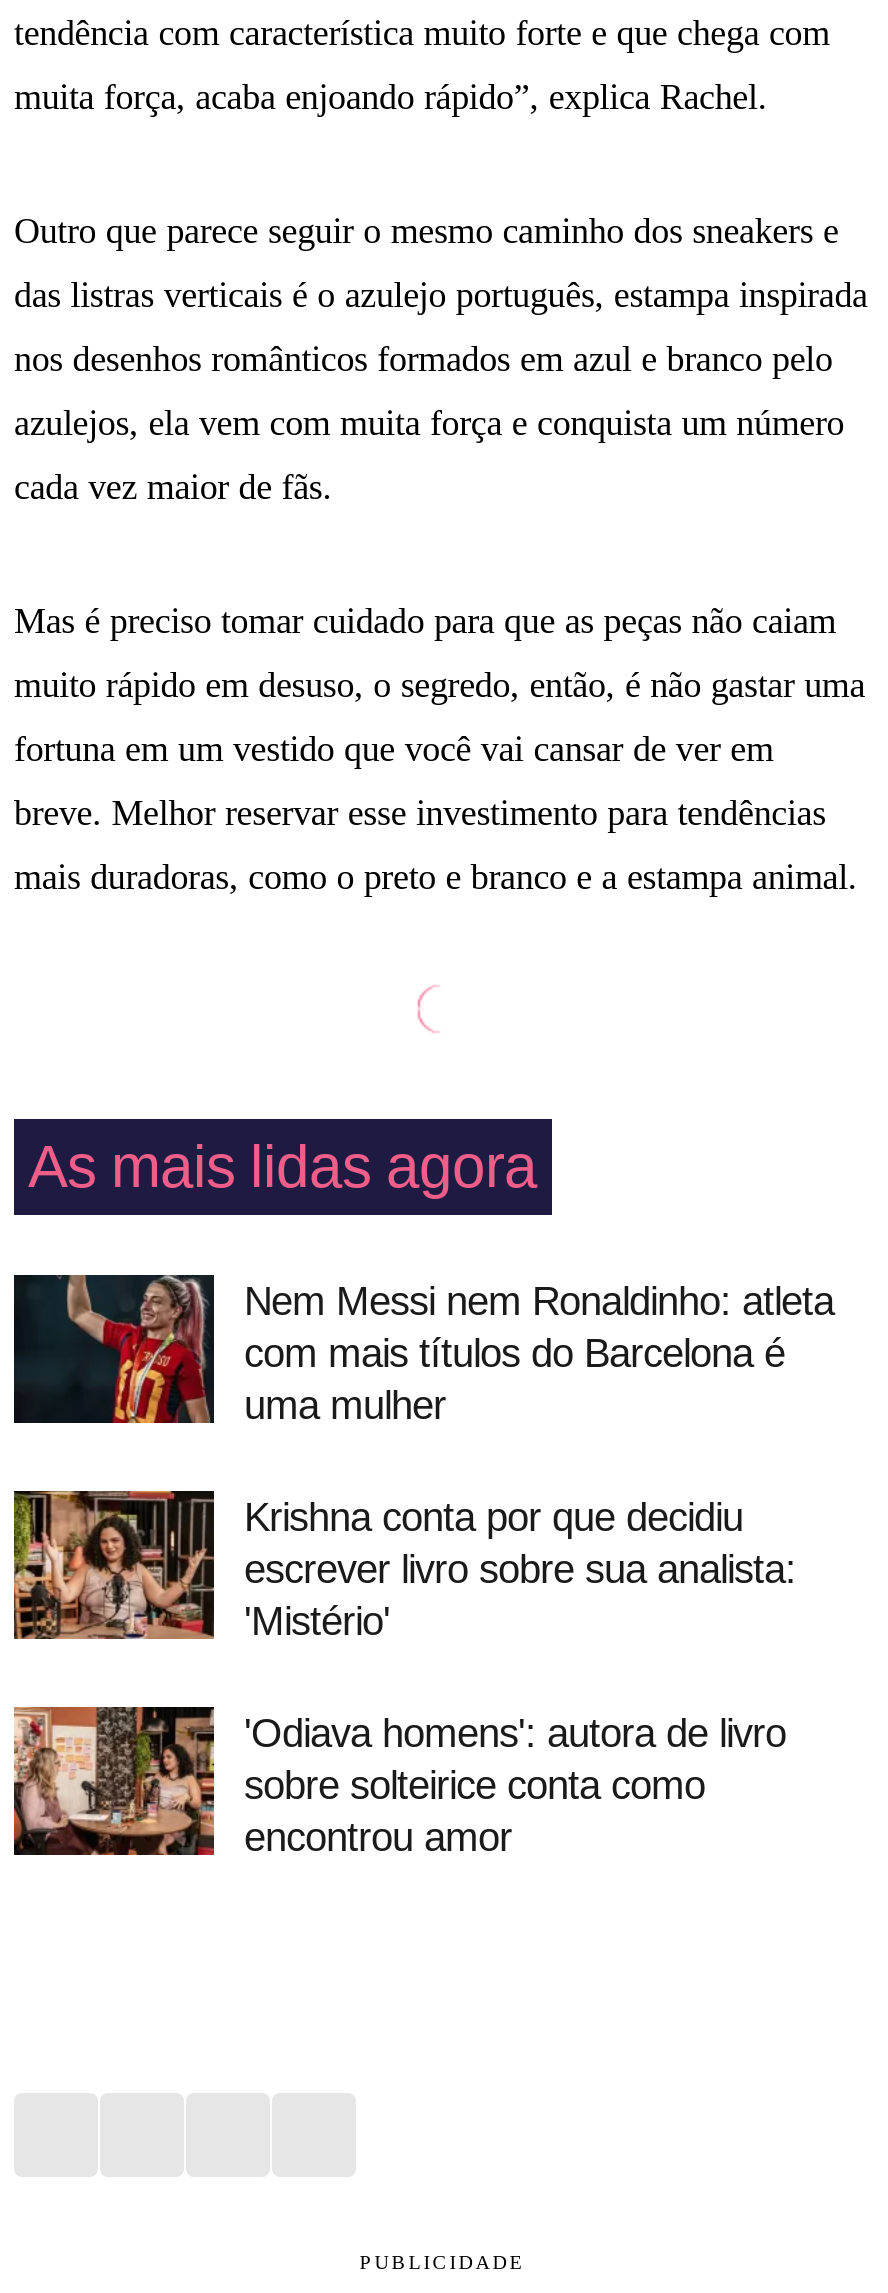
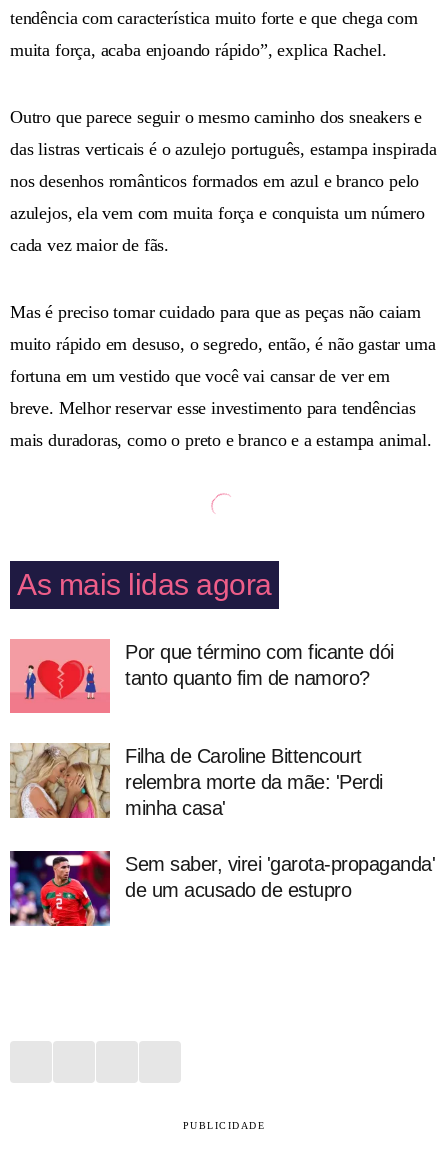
- [image]
- Nem Messi nem Ronaldinho: atleta
- com mais títulos do Barcelona é
- uma mulher
+ [image]
+ Por que término com ficante dói
+ tanto quanto fim de namoro?

- [image]
- Krishna conta por que decidiu
- escrever livro sobre sua analista:
- 'Mistério'
+ [image]
+ Filha de Caroline Bittencourt
+ relembra morte da mãe: 'Perdi
+ minha casa'

- [image]
- 'Odiava homens': autora de livro
- sobre solteirice conta como
- encontrou amor
+ [image]
+ Sem saber, virei 'garota-propaganda'
+ de um acusado de estupro
